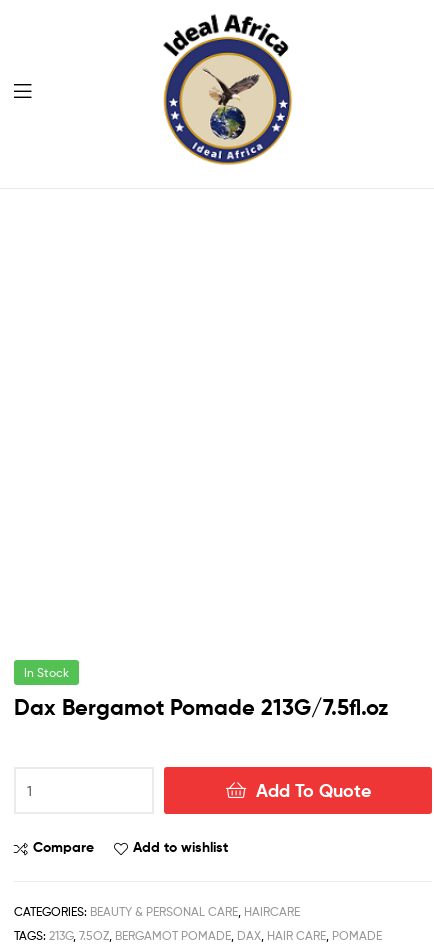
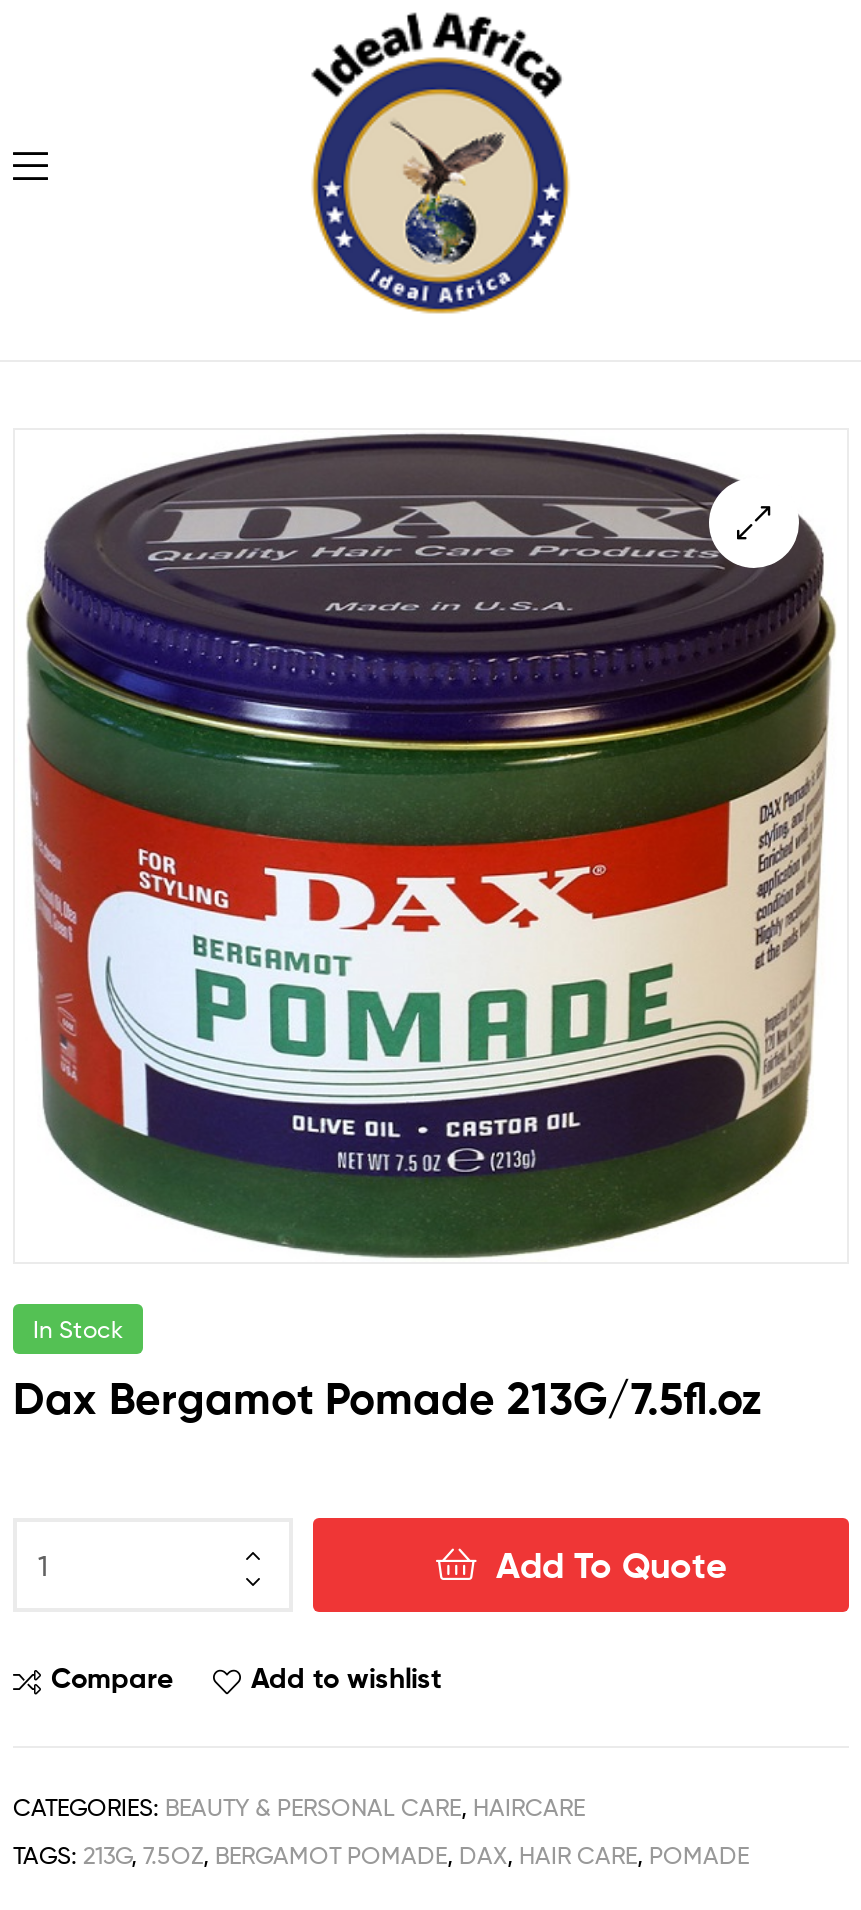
+ [image]
